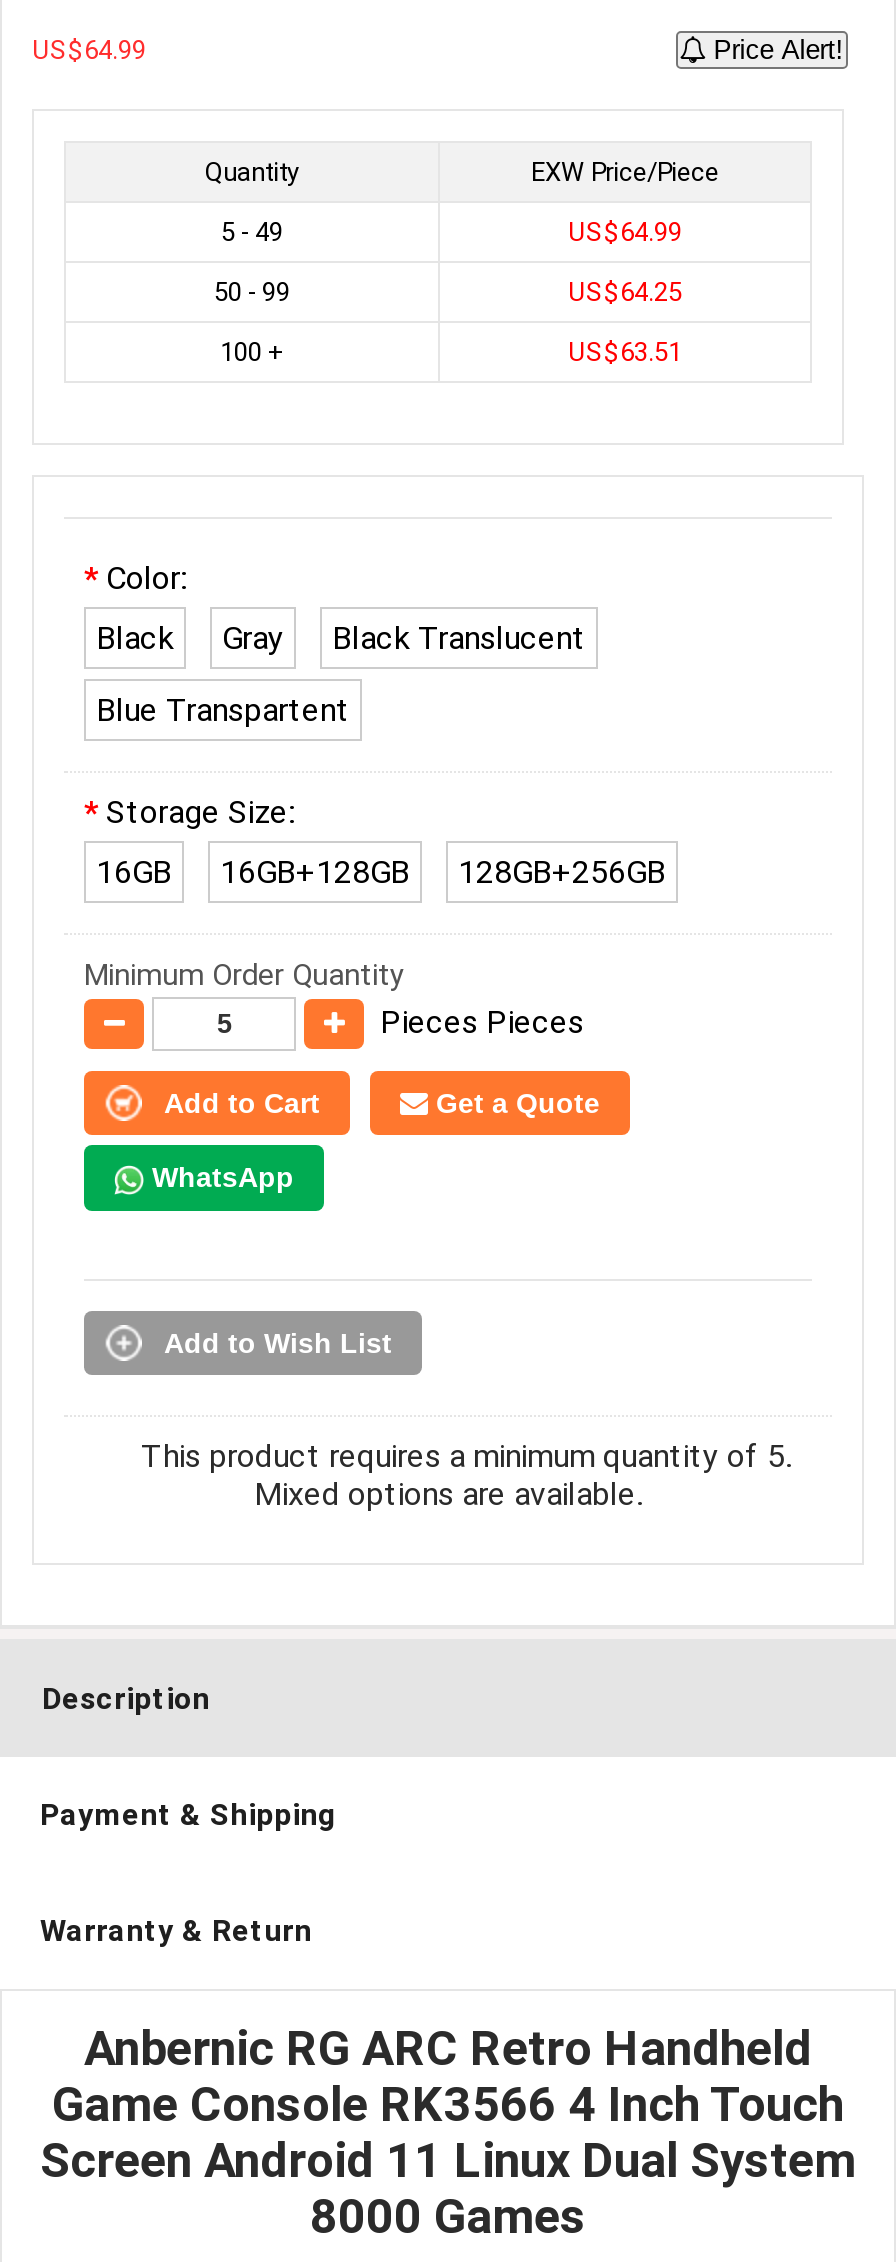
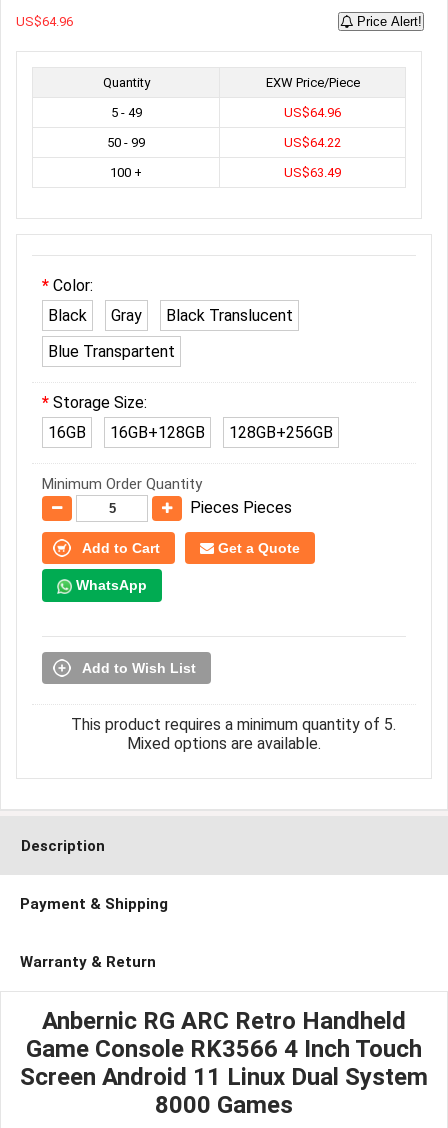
- US$64.99
+ US$64.96

- US$64.99
+ US$64.96

- US$64.25
+ US$64.22

- US$63.51
+ US$63.49
